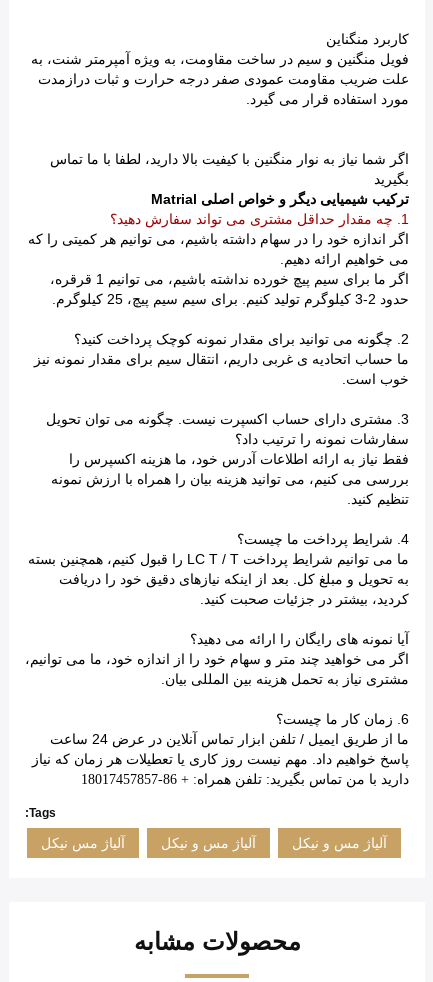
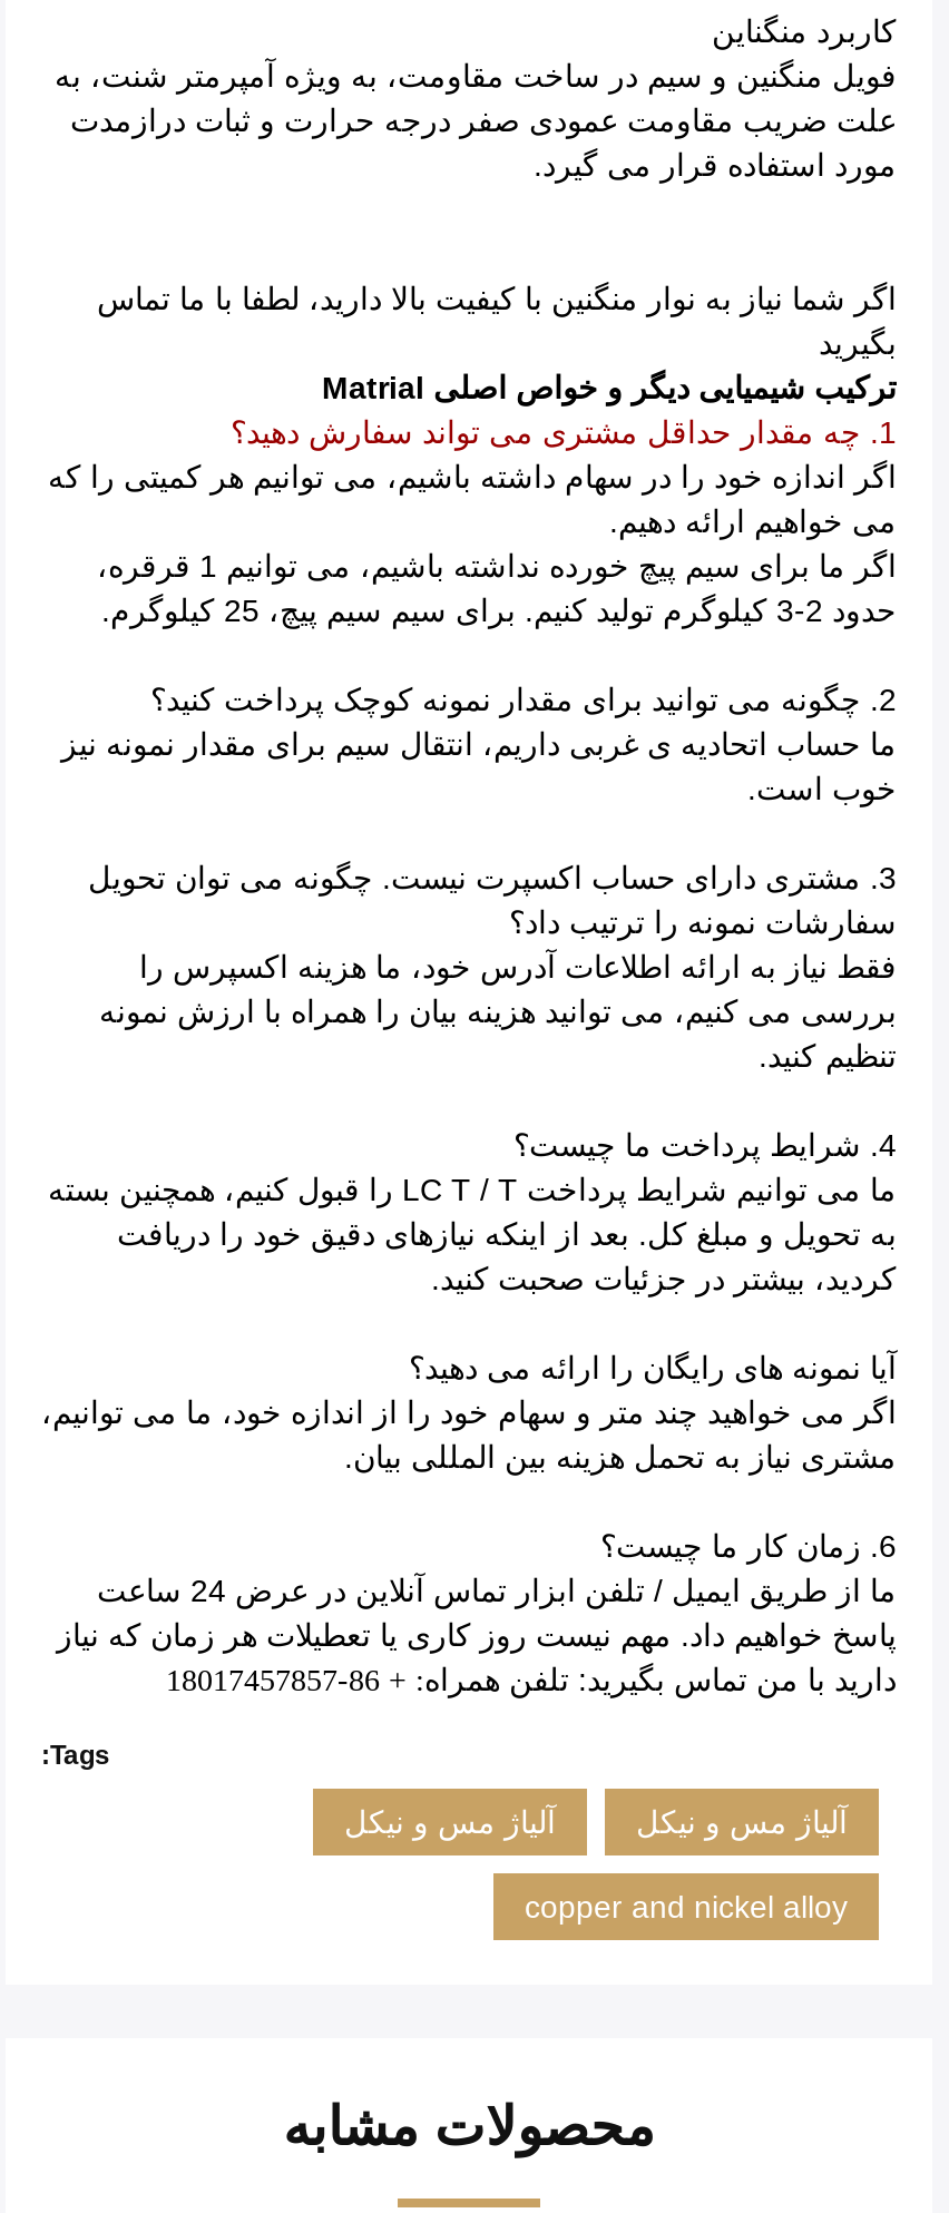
- آلیاژ مس نیکل
+ copper and nickel alloy
